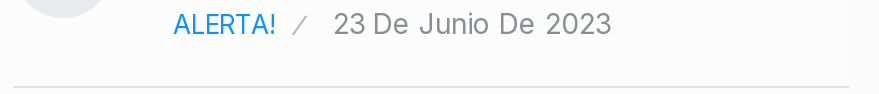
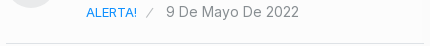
- ALERTA! 23 De Junio De 2023
+ ALERTA! 9 De Mayo De 2022
